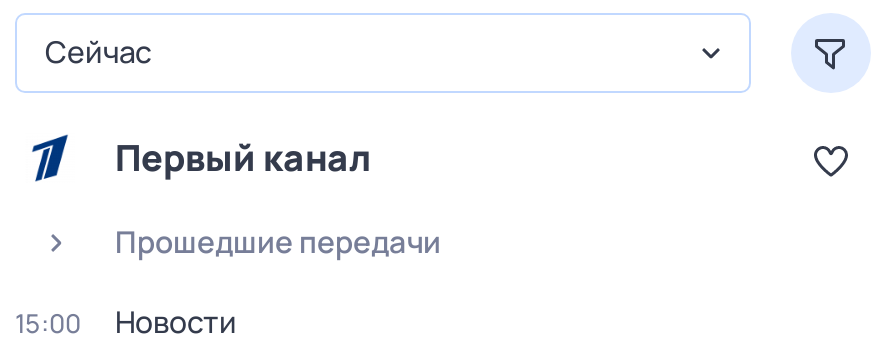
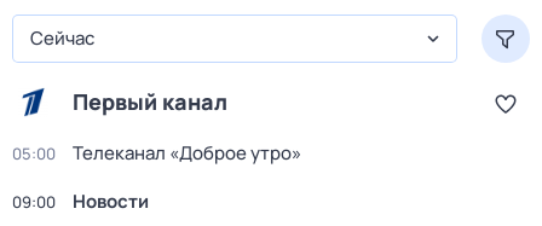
- Прошедшие передачи
+ 05:00
+ Телеканал «Доброе утро»

- 15:00 Новости
+ 09:00 Новости
